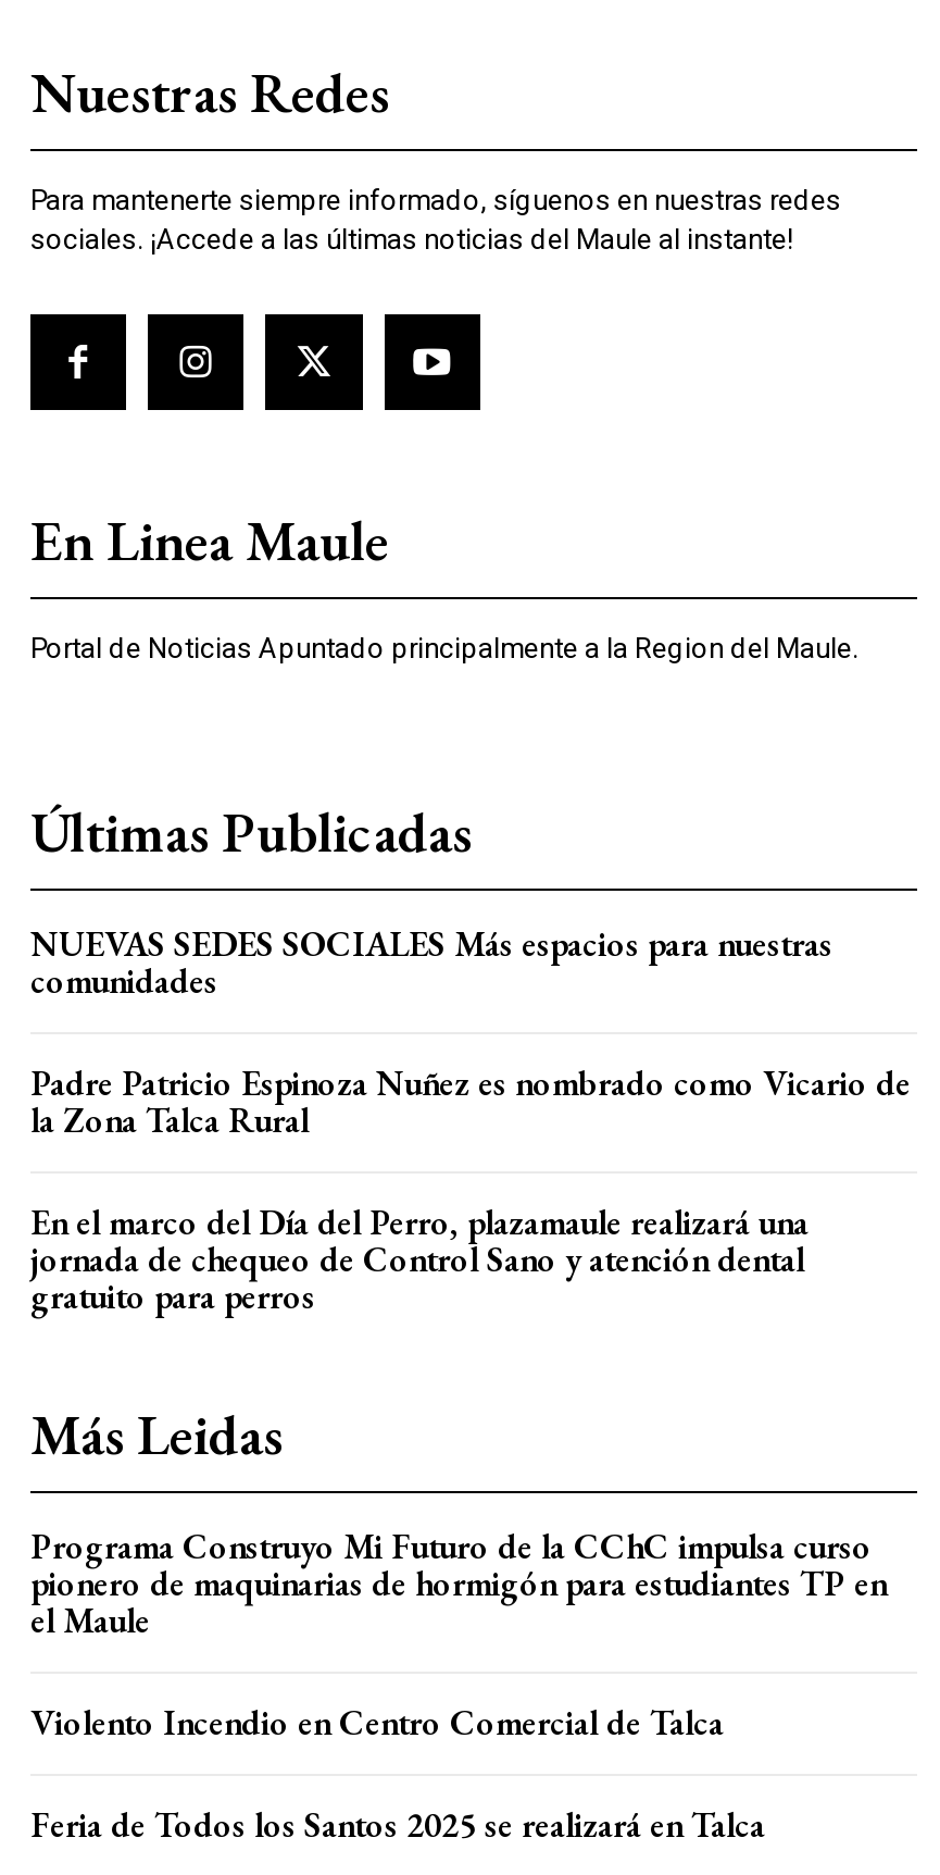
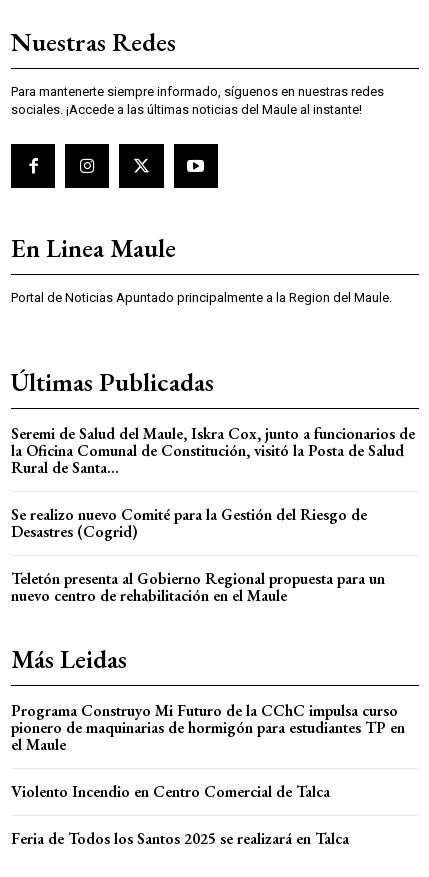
- NUEVAS SEDES SOCIALES Más espacios para nuestras
- comunidades
+ Seremi de Salud del Maule, Iskra Cox, junto a funcionarios de
+ la Oficina Comunal de Constitución, visitó la Posta de Salud
+ Rural de Santa...

- Padre Patricio Espinoza Nuñez es nombrado como Vicario de
- la Zona Talca Rural
+ Se realizo nuevo Comité para la Gestión del Riesgo de
+ Desastres (Cogrid)

- En el marco del Día del Perro, plazamaule realizará una
- jornada de chequeo de Control Sano y atención dental
- gratuito para perros
+ Teletón presenta al Gobierno Regional propuesta para un
+ nuevo centro de rehabilitación en el Maule
